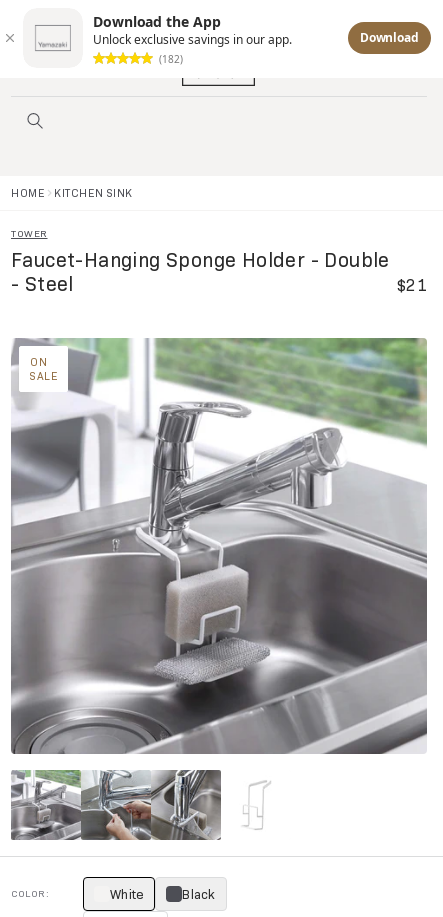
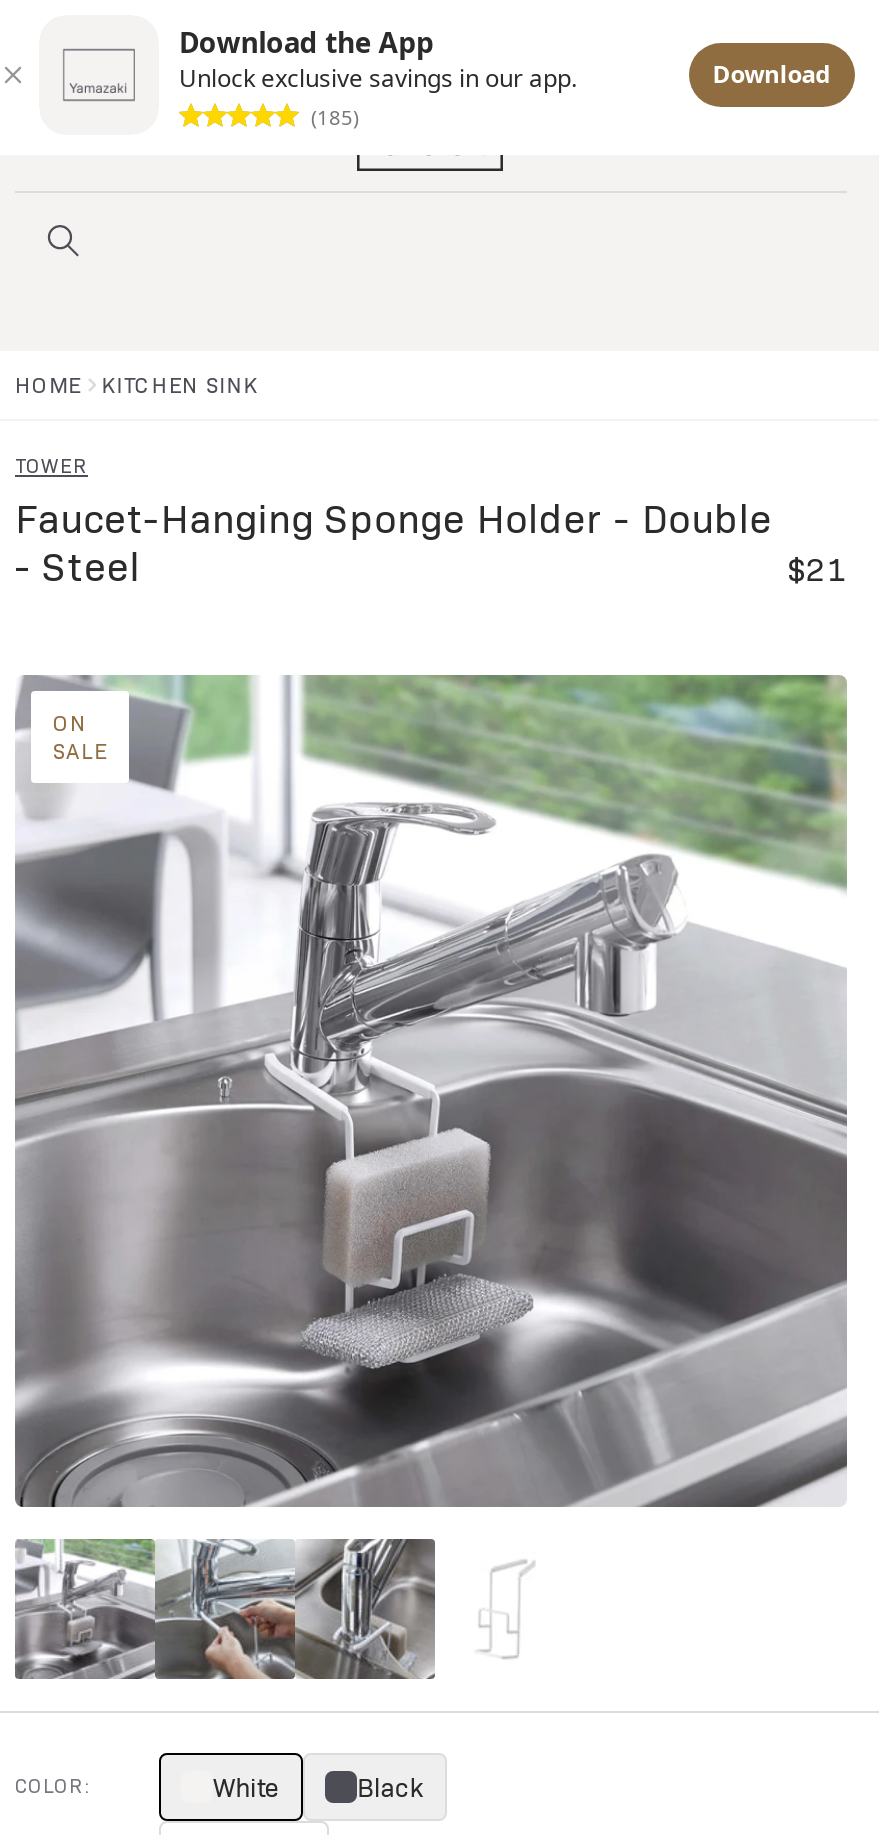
- (182)
+ (185)
